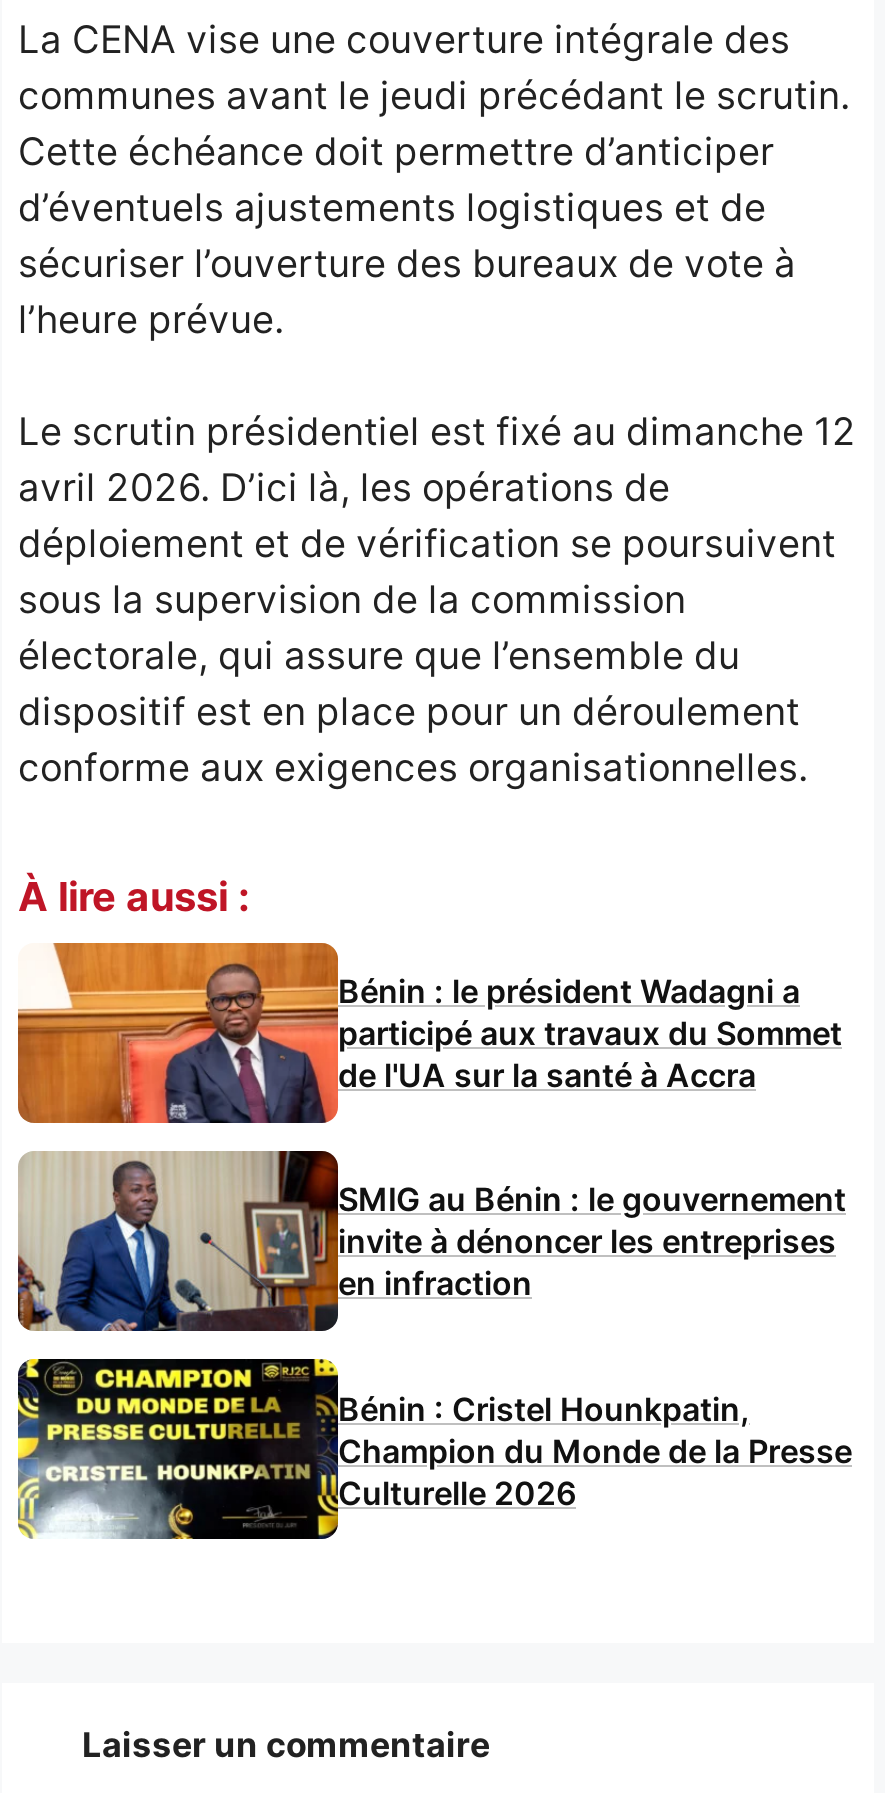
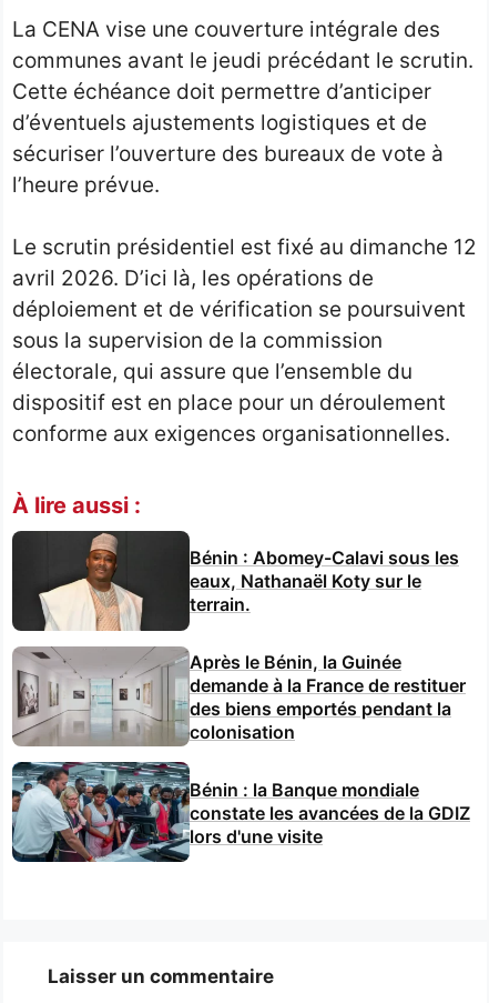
- [image]
- Bénin : le président Wadagni a
- participé aux travaux du Sommet
- de l'UA sur la santé à Accra
+ [image]
+ Bénin : Abomey-Calavi sous les
+ eaux, Nathanaël Koty sur le
+ terrain.

- [image]
- SMIG au Bénin : le gouvernement
- invite à dénoncer les entreprises
- en infraction
+ [image]
+ Après le Bénin, la Guinée
+ demande à la France de restituer
+ des biens emportés pendant la
+ colonisation

- [image]
- Bénin : Cristel Hounkpatin,
- Champion du Monde de la Presse
- Culturelle 2026
+ [image]
+ Bénin : la Banque mondiale
+ constate les avancées de la GDIZ
+ lors d'une visite
